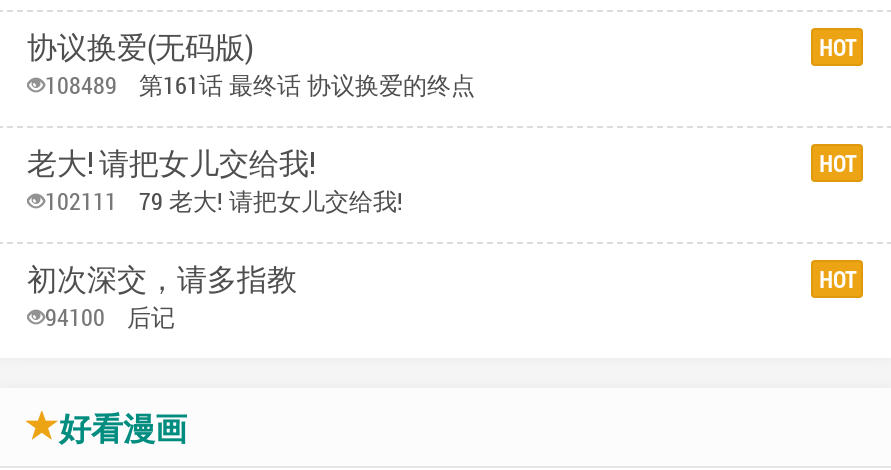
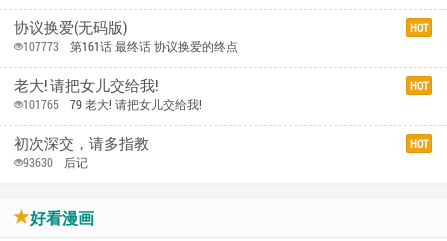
- 108489 第161话 最终话 协议换爱的终点
+ 107773 第161话 最终话 协议换爱的终点

- 102111 79 老大! 请把女儿交给我!
+ 101765 79 老大! 请把女儿交给我!

- 94100 后记
+ 93630 后记
